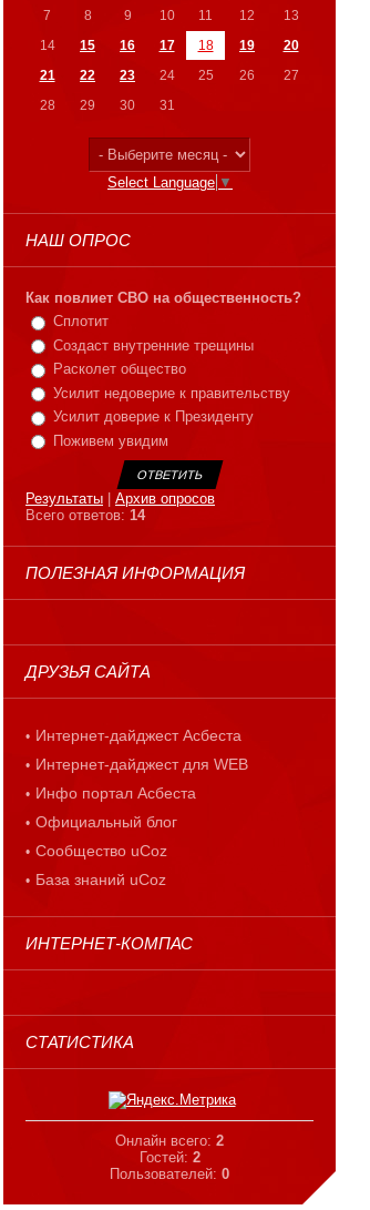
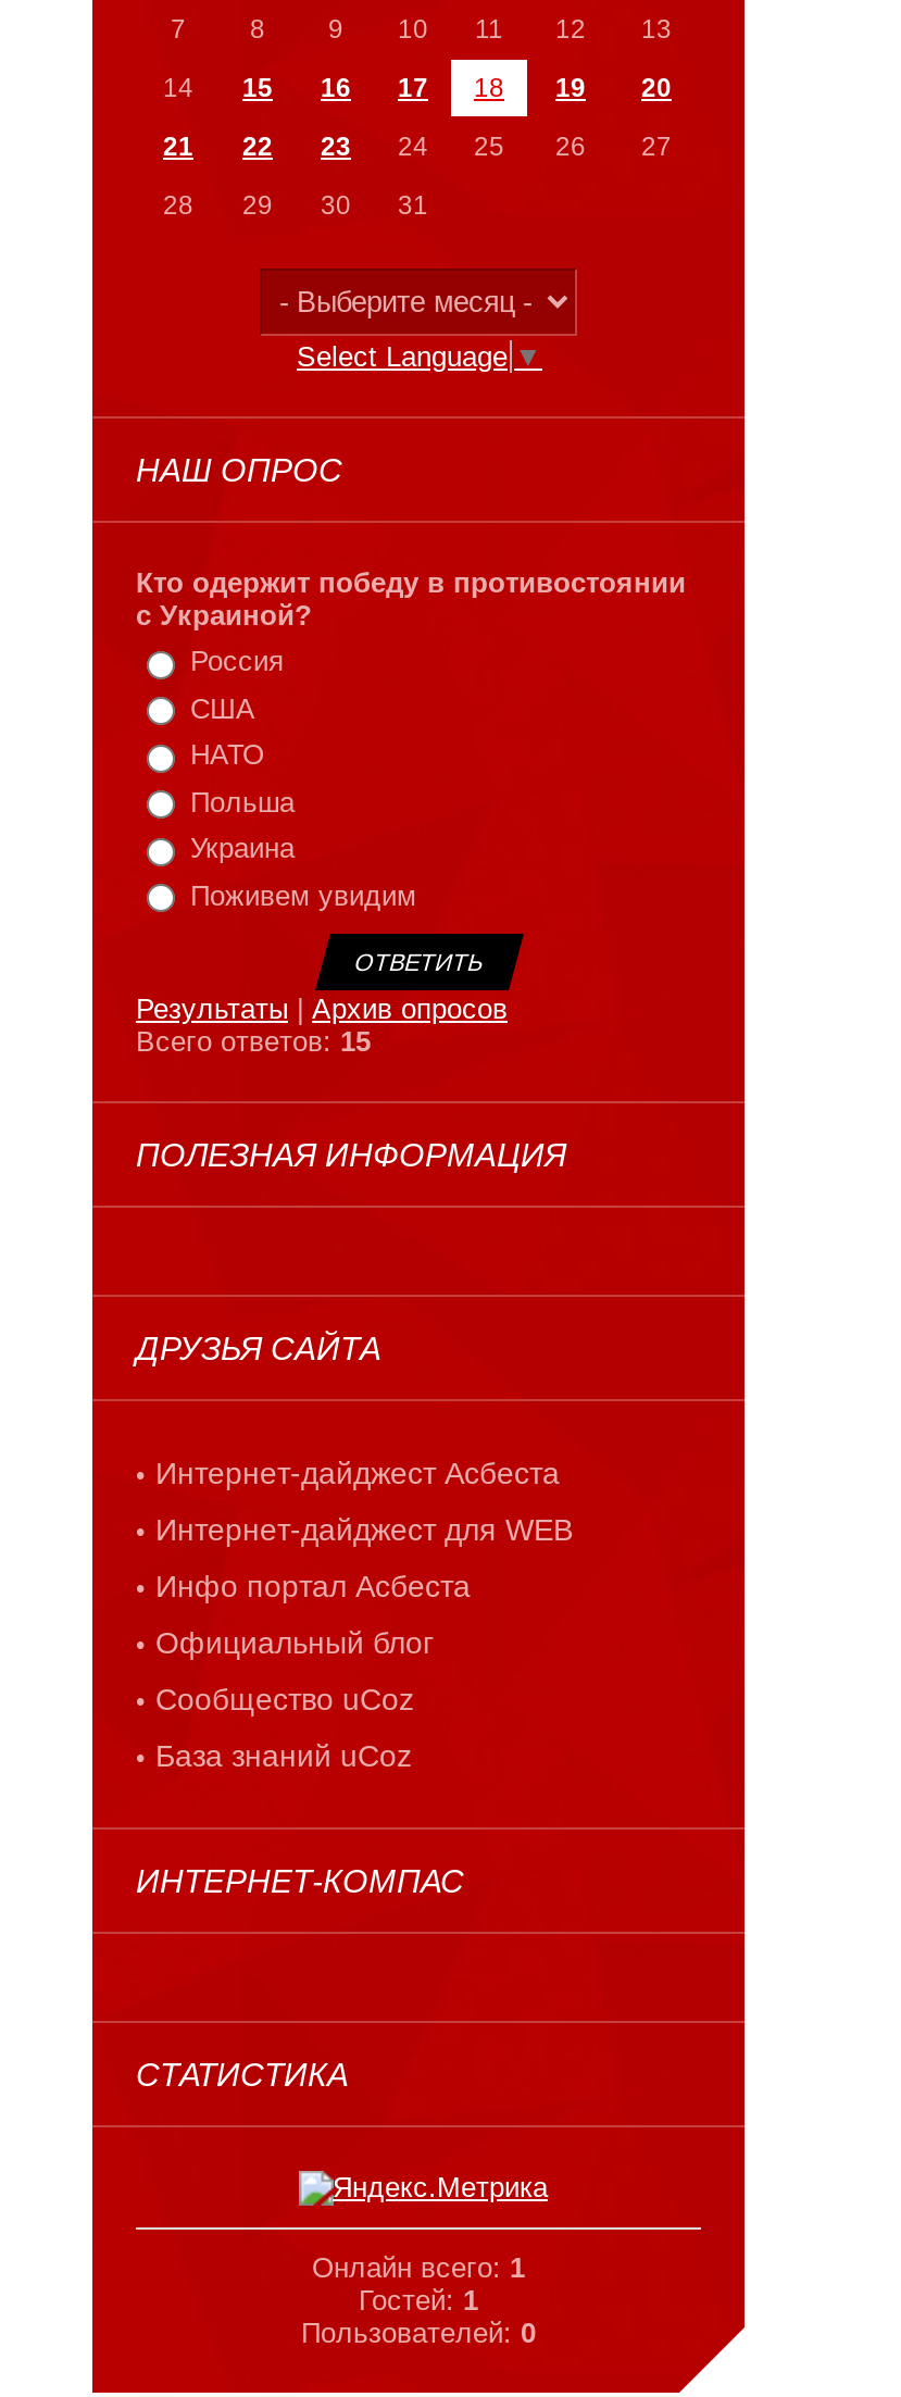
- Как повлиет СВО на общественность?
- Сплотит
- Создаст внутренние трещины
- Расколет общество
- Усилит недоверие к правительству
- Усилит доверие к Президенту
+ Кто одержит победу в противостоянии
+ с Украиной?
+ Россия
+ США
+ НАТО
+ Польша
+ Украина

- Всего ответов: 14
+ Всего ответов: 15

- Онлайн всего: 2
+ Онлайн всего: 1

- Гостей: 2
+ Гостей: 1
